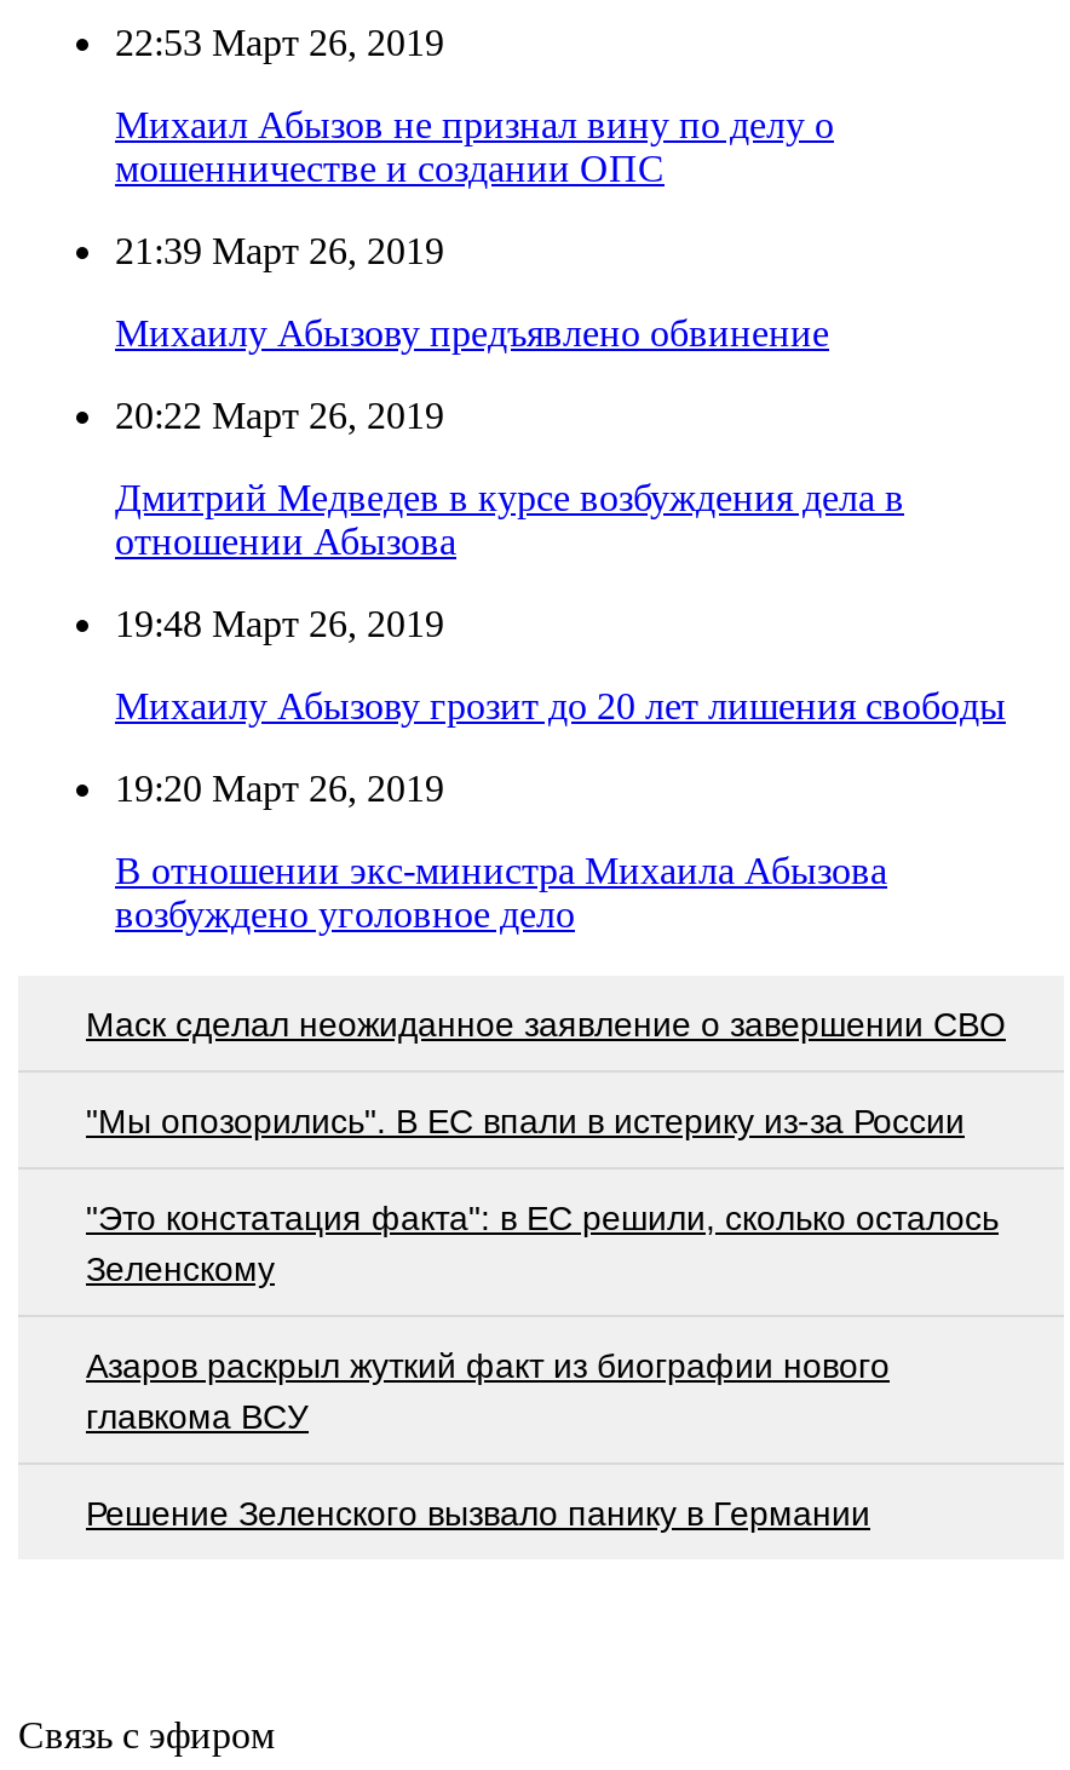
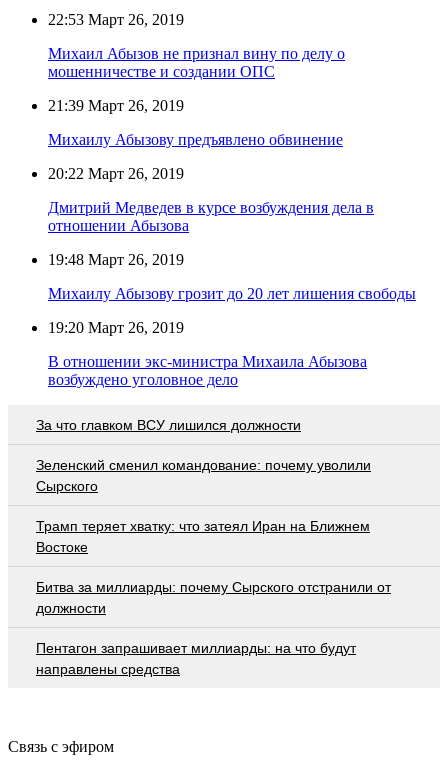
- Маск сделал неожиданное заявление о завершении СВО
+ За что главком ВСУ лишился должности

- "Мы опозорились". В ЕС впали в истерику из-за России
+ Зеленский сменил командование: почему уволили
+ Сырского

- "Это констатация факта": в ЕС решили, сколько осталось
- Зеленскому
+ Трамп теряет хватку: что затеял Иран на Ближнем
+ Востоке

- Азаров раскрыл жуткий факт из биографии нового
- главкома ВСУ
+ Битва за миллиарды: почему Сырского отстранили от
+ должности

- Решение Зеленского вызвало панику в Германии
+ Пентагон запрашивает миллиарды: на что будут
+ направлены средства
